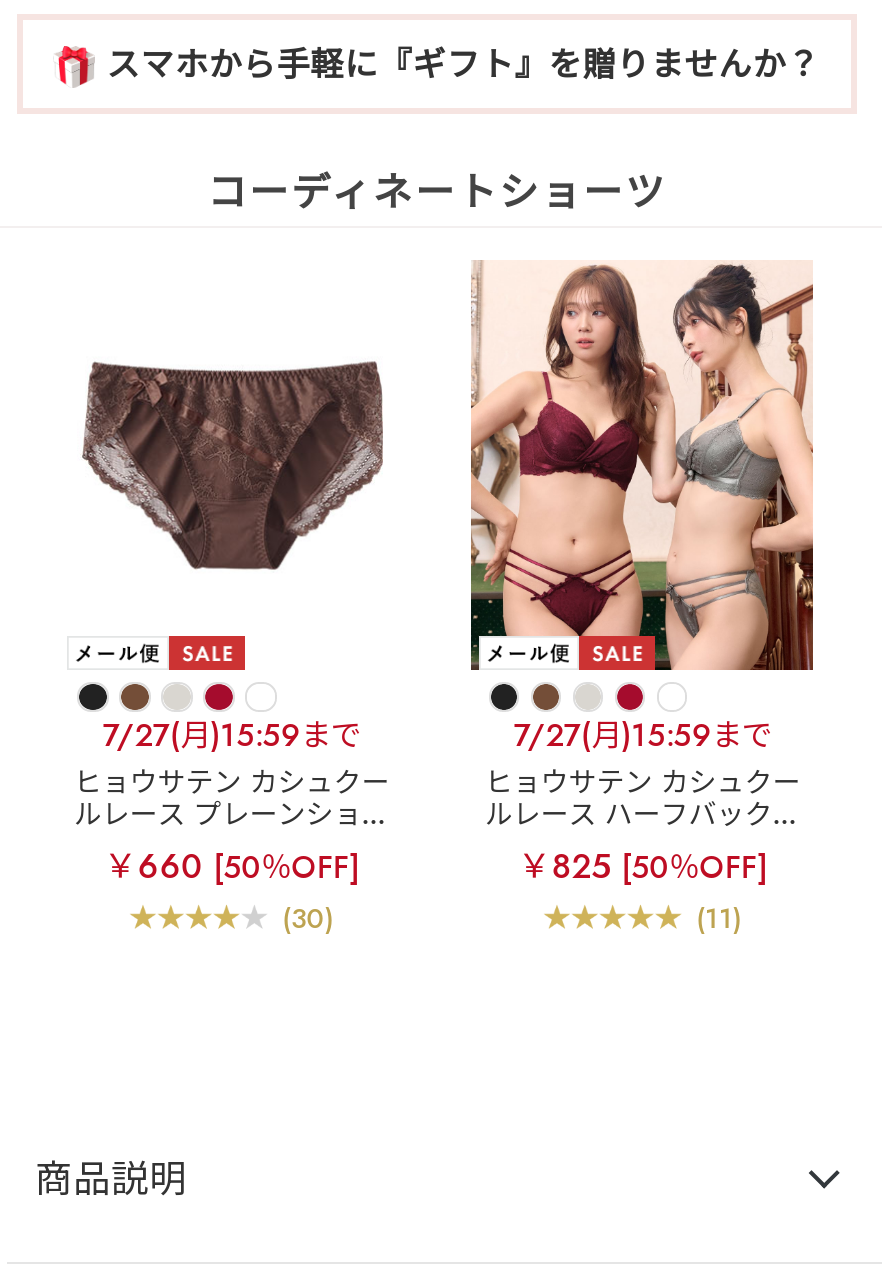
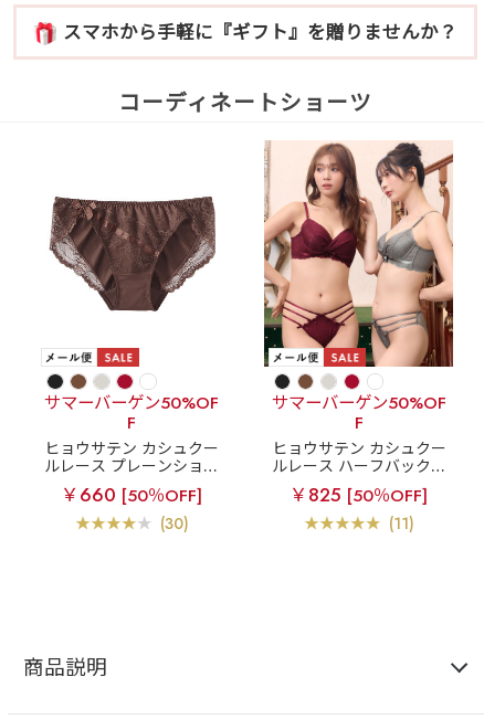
- 7/27(月)15:59まで
+ サマーバーゲン50%OF
+ F

- 7/27(月)15:59まで
+ サマーバーゲン50%OF
+ F
